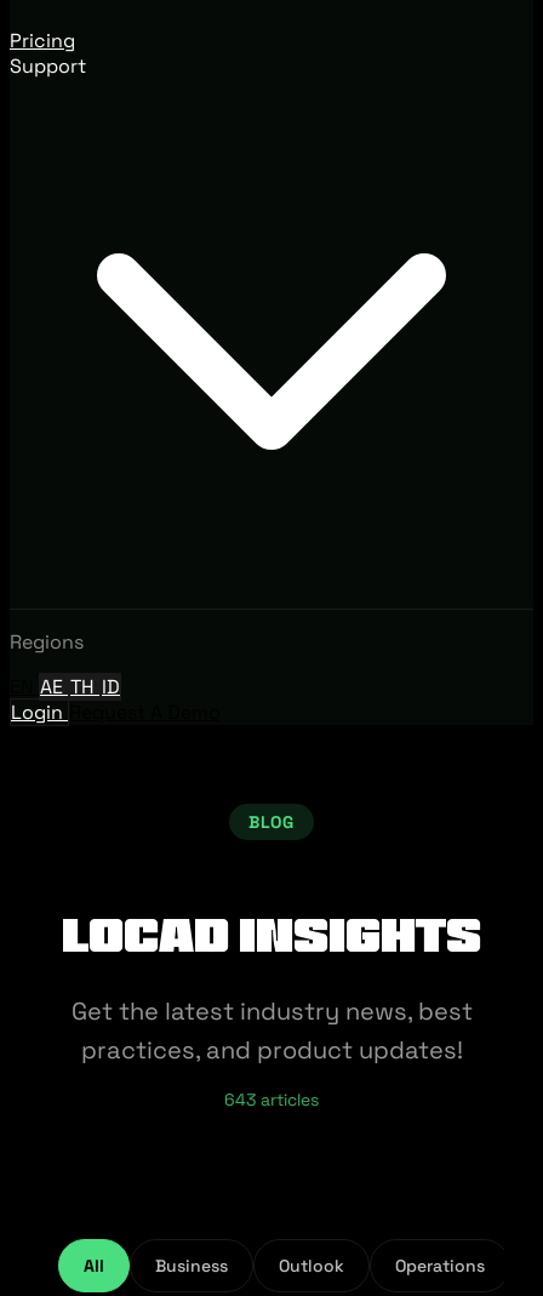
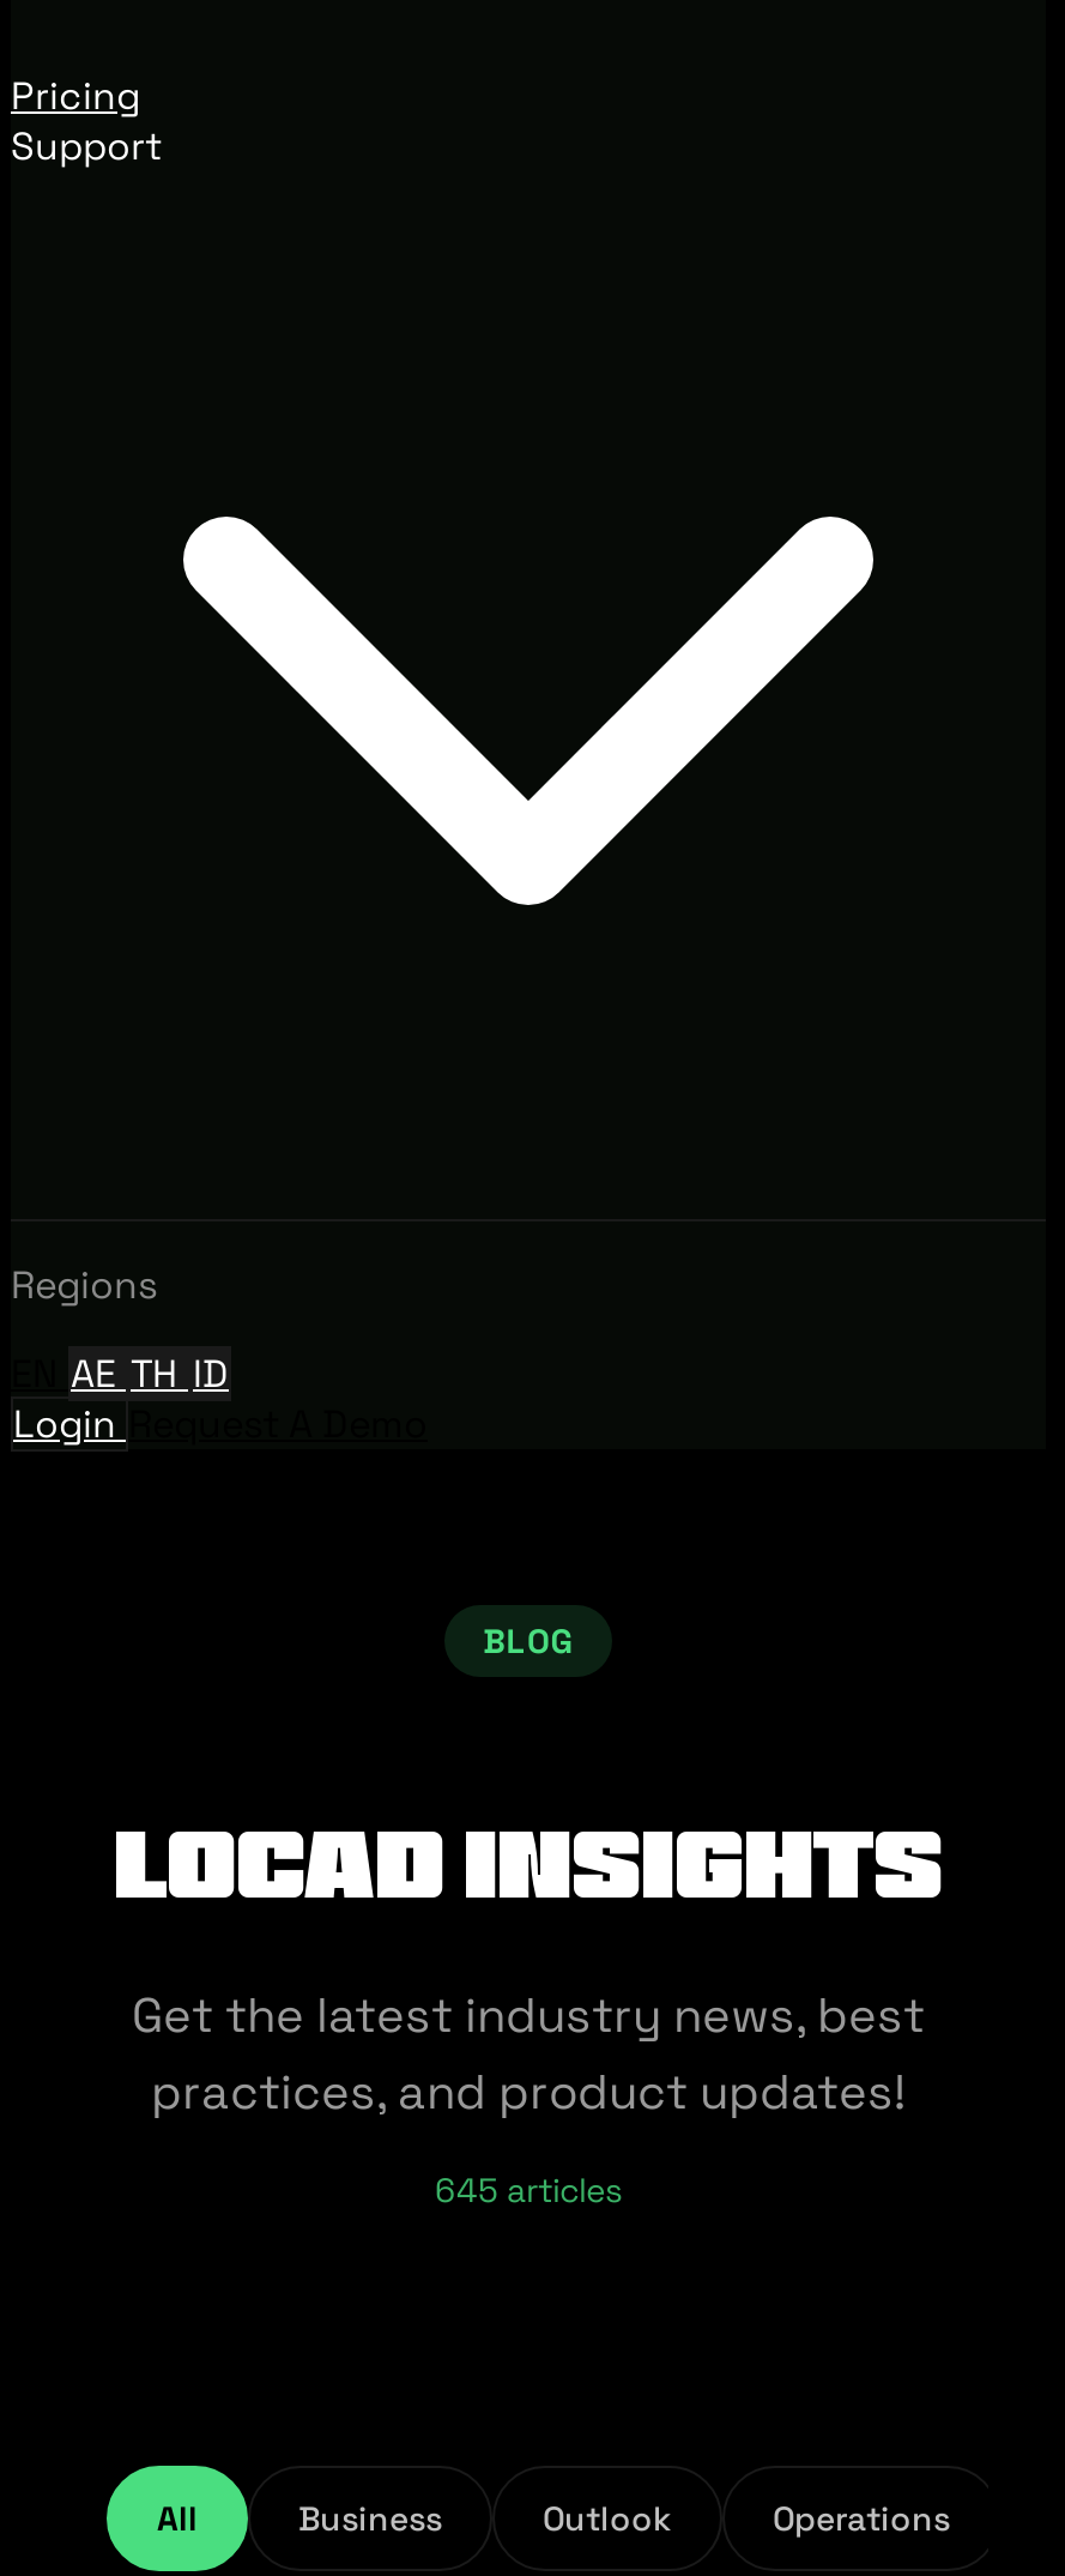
- 643 articles
+ 645 articles
